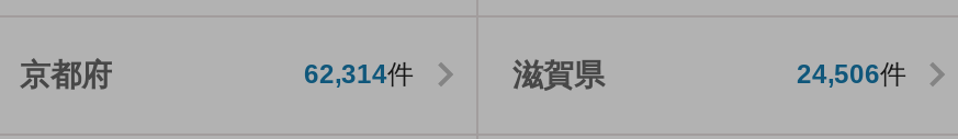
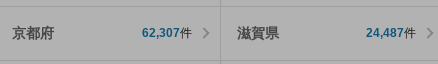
- 62,314件
+ 62,307件

- 24,506件
+ 24,487件
